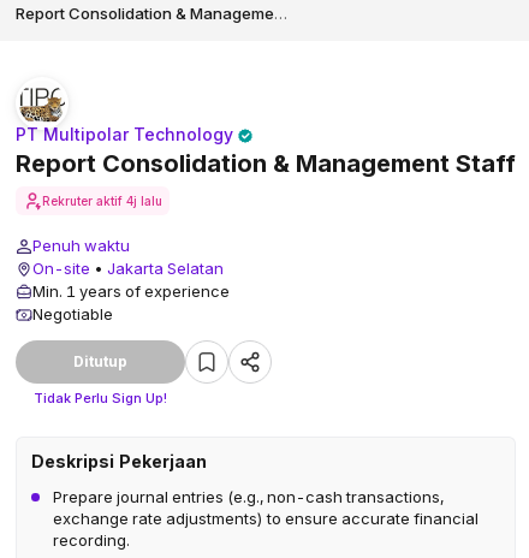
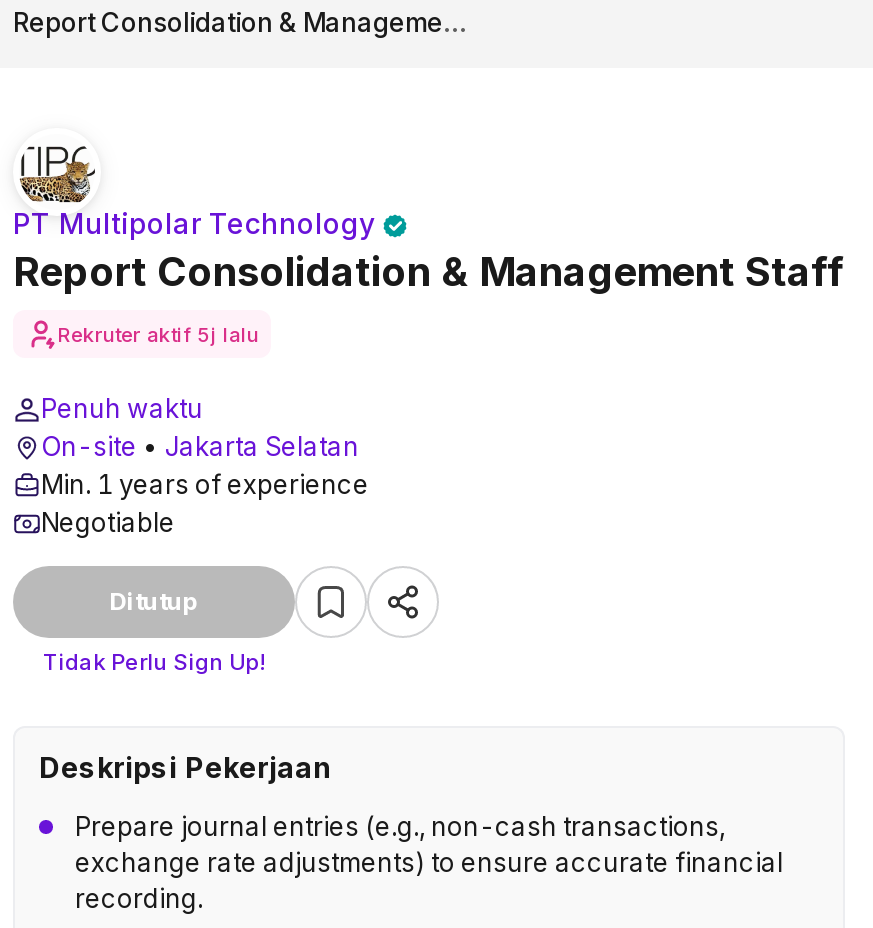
- Rekruter aktif 4j lalu
+ Rekruter aktif 5j lalu
